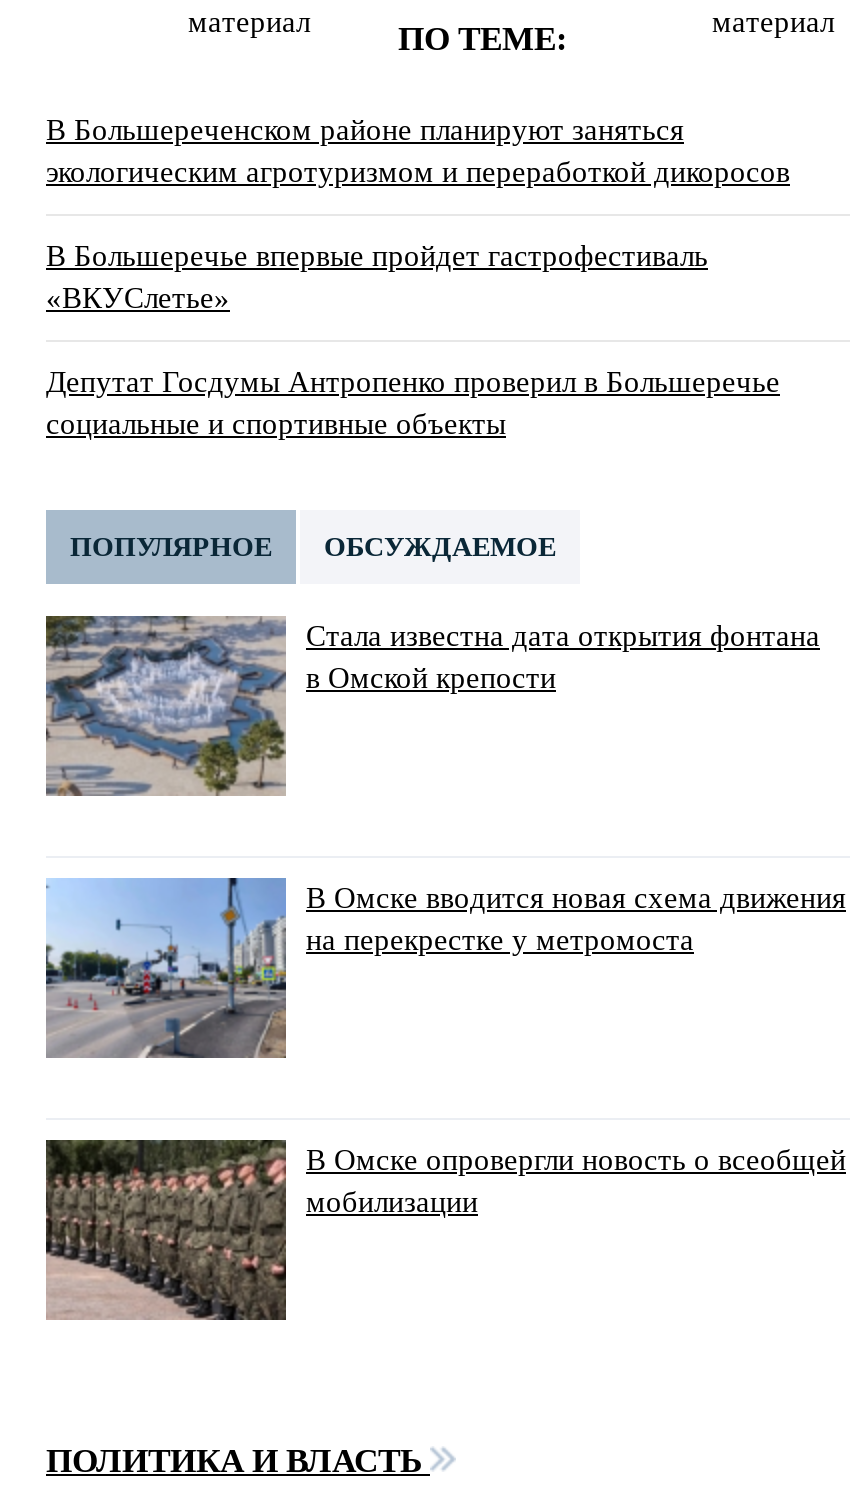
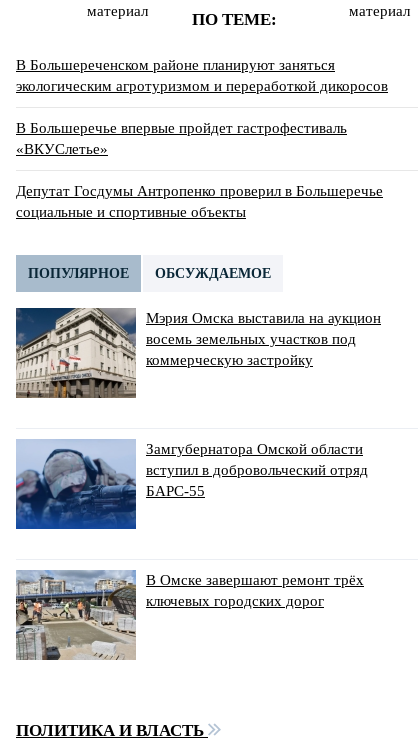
- [image]
- Стала известна дата открытия фонтана
- в Омской крепости
+ [image]
+ Мэрия Омска выставила на аукцион
+ восемь земельных участков под
+ коммерческую застройку

- [image]
- В Омске вводится новая схема движения
- на перекрестке у метромоста
+ [image]
+ Замгубернатора Омской области
+ вступил в добровольческий отряд
+ БАРС-55

- [image]
- В Омске опровергли новость о всеобщей
- мобилизации
+ [image]
+ В Омске завершают ремонт трёх
+ ключевых городских дорог
